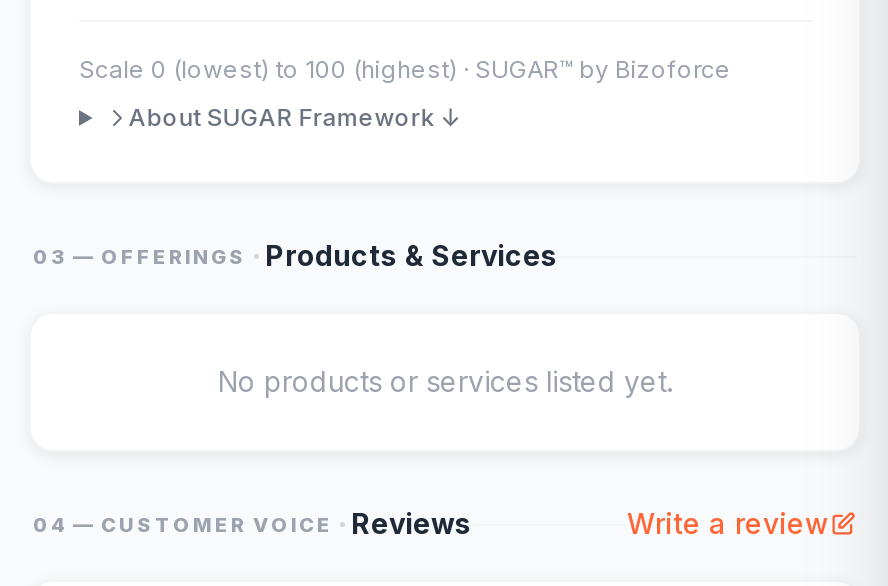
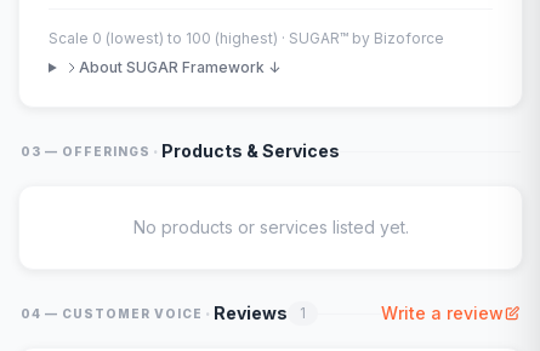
+ 1
